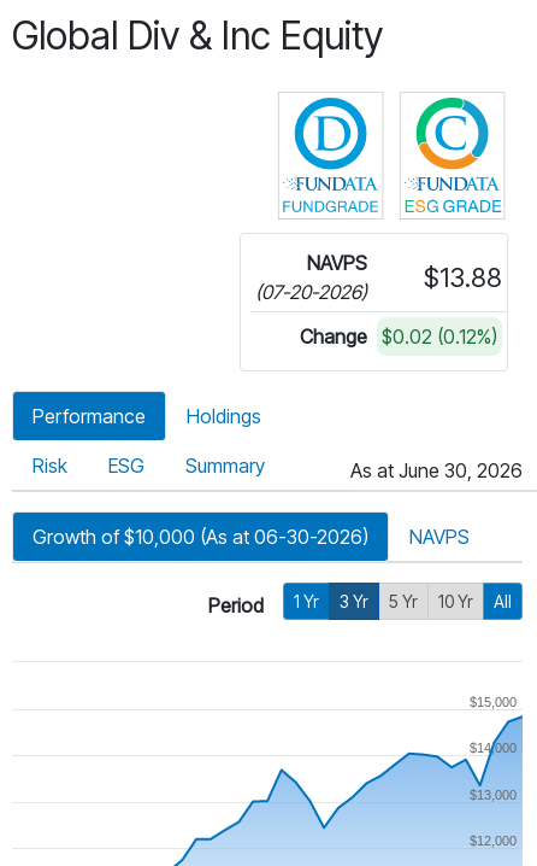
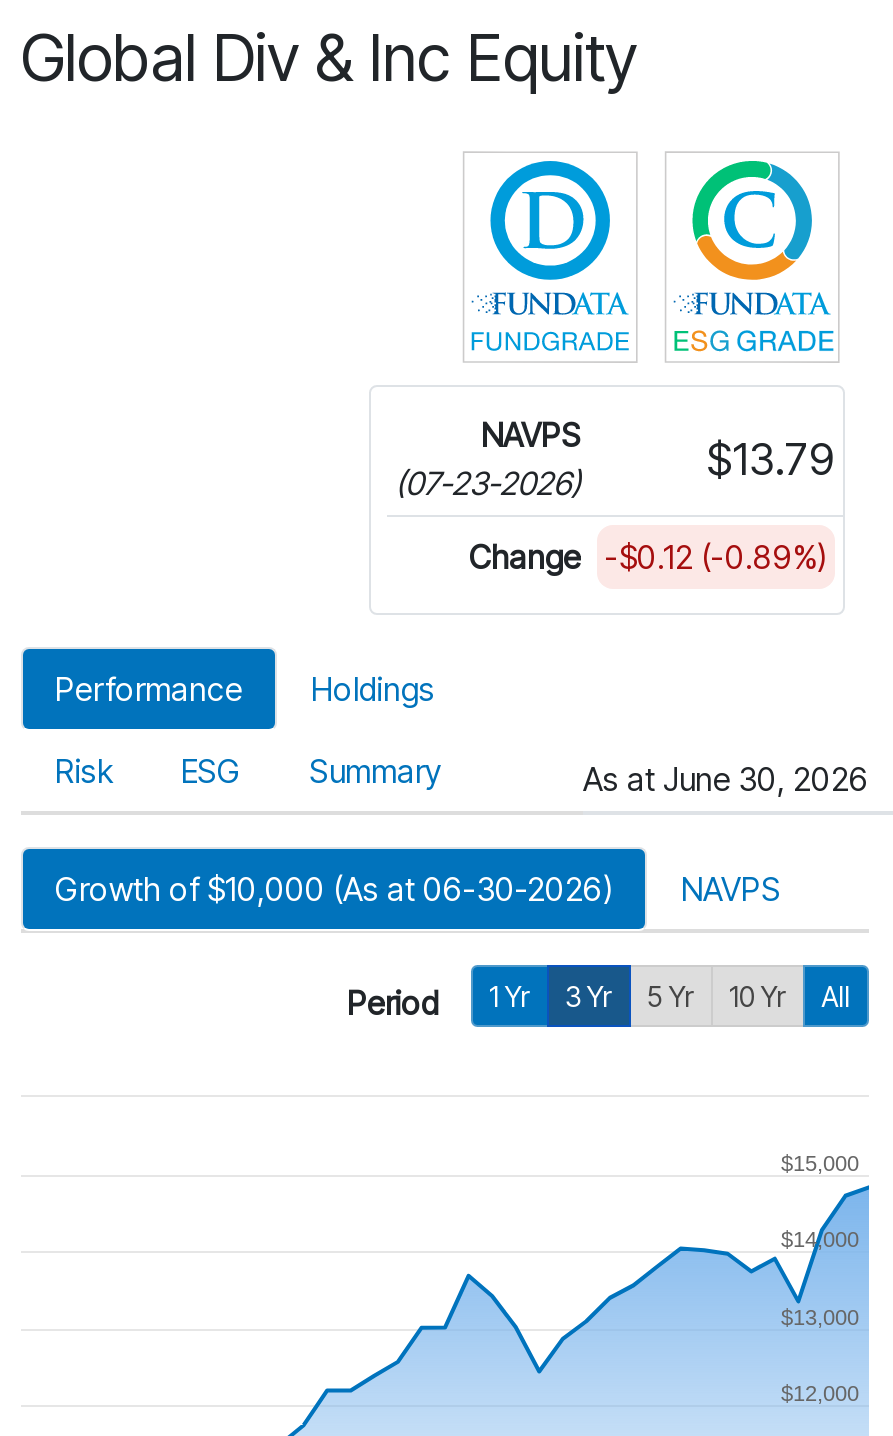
- $13.88
+ $13.79

- (07-20-2026)
+ (07-23-2026)

- Change $0.02 (0.12%)
+ Change -$0.12 (-0.89%)
